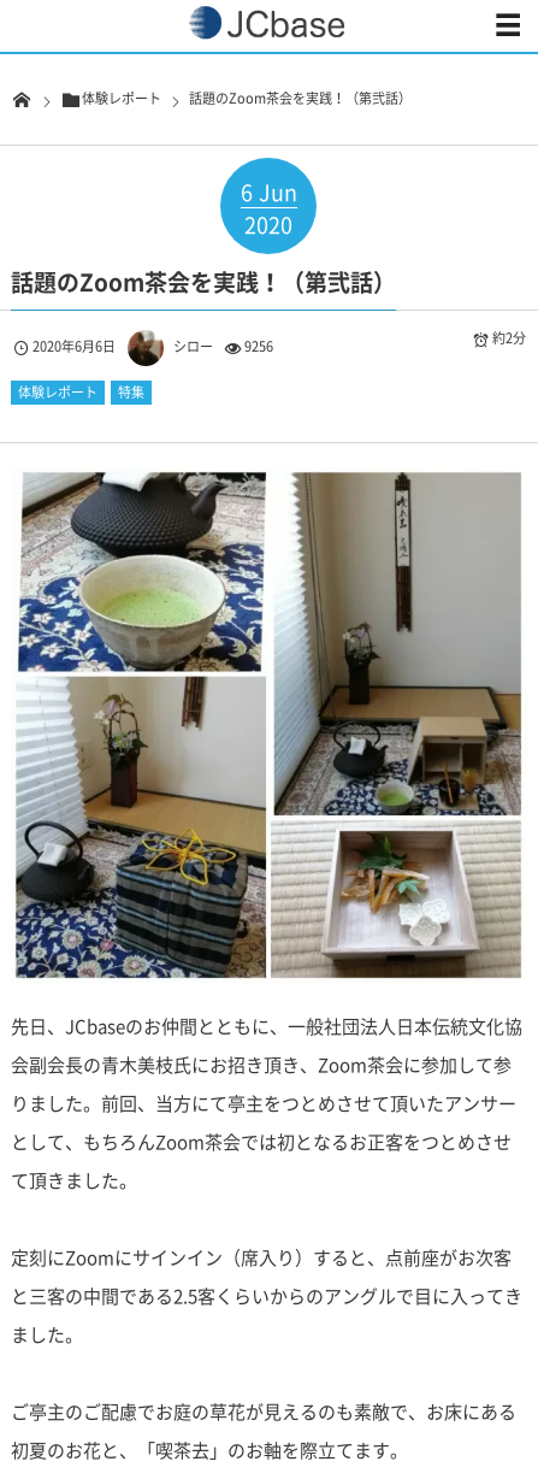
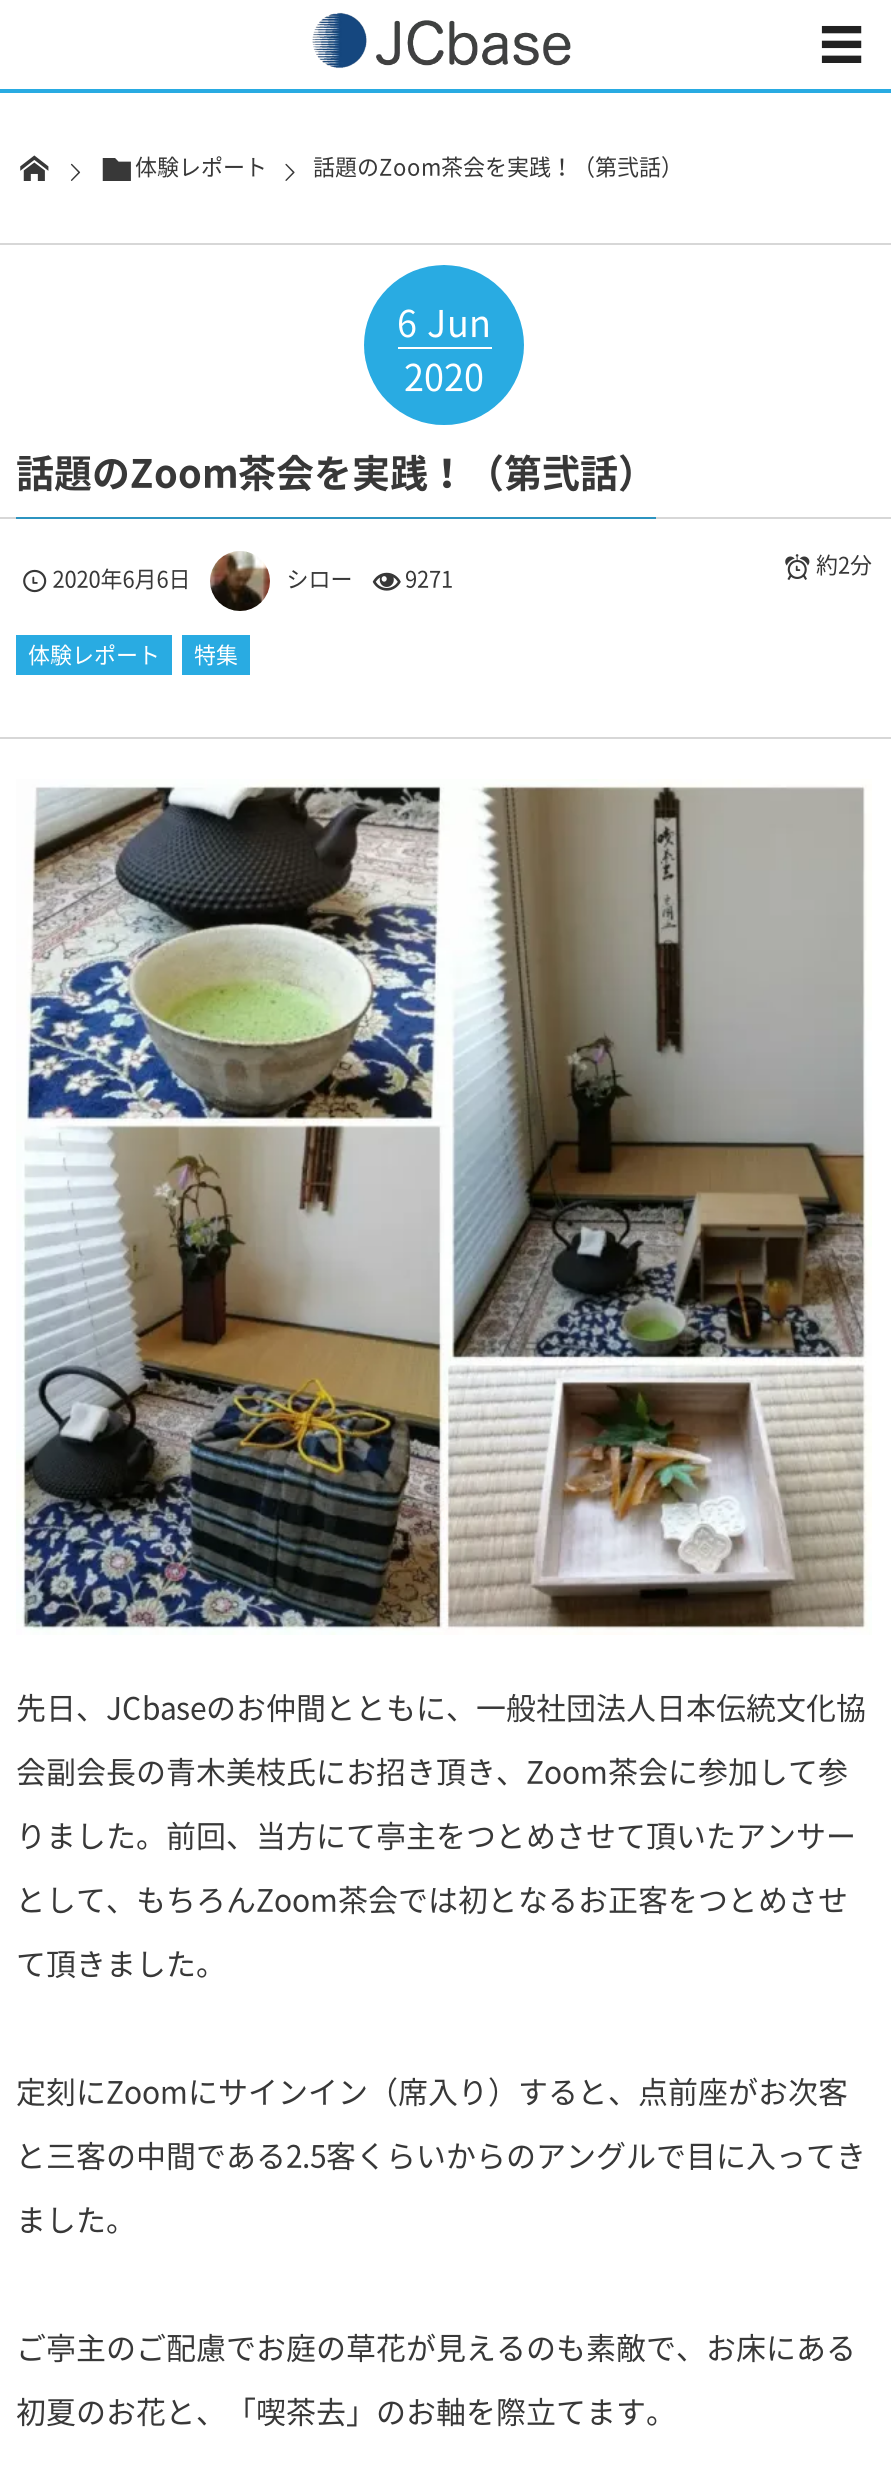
- シロー 9256
+ シロー 9271
